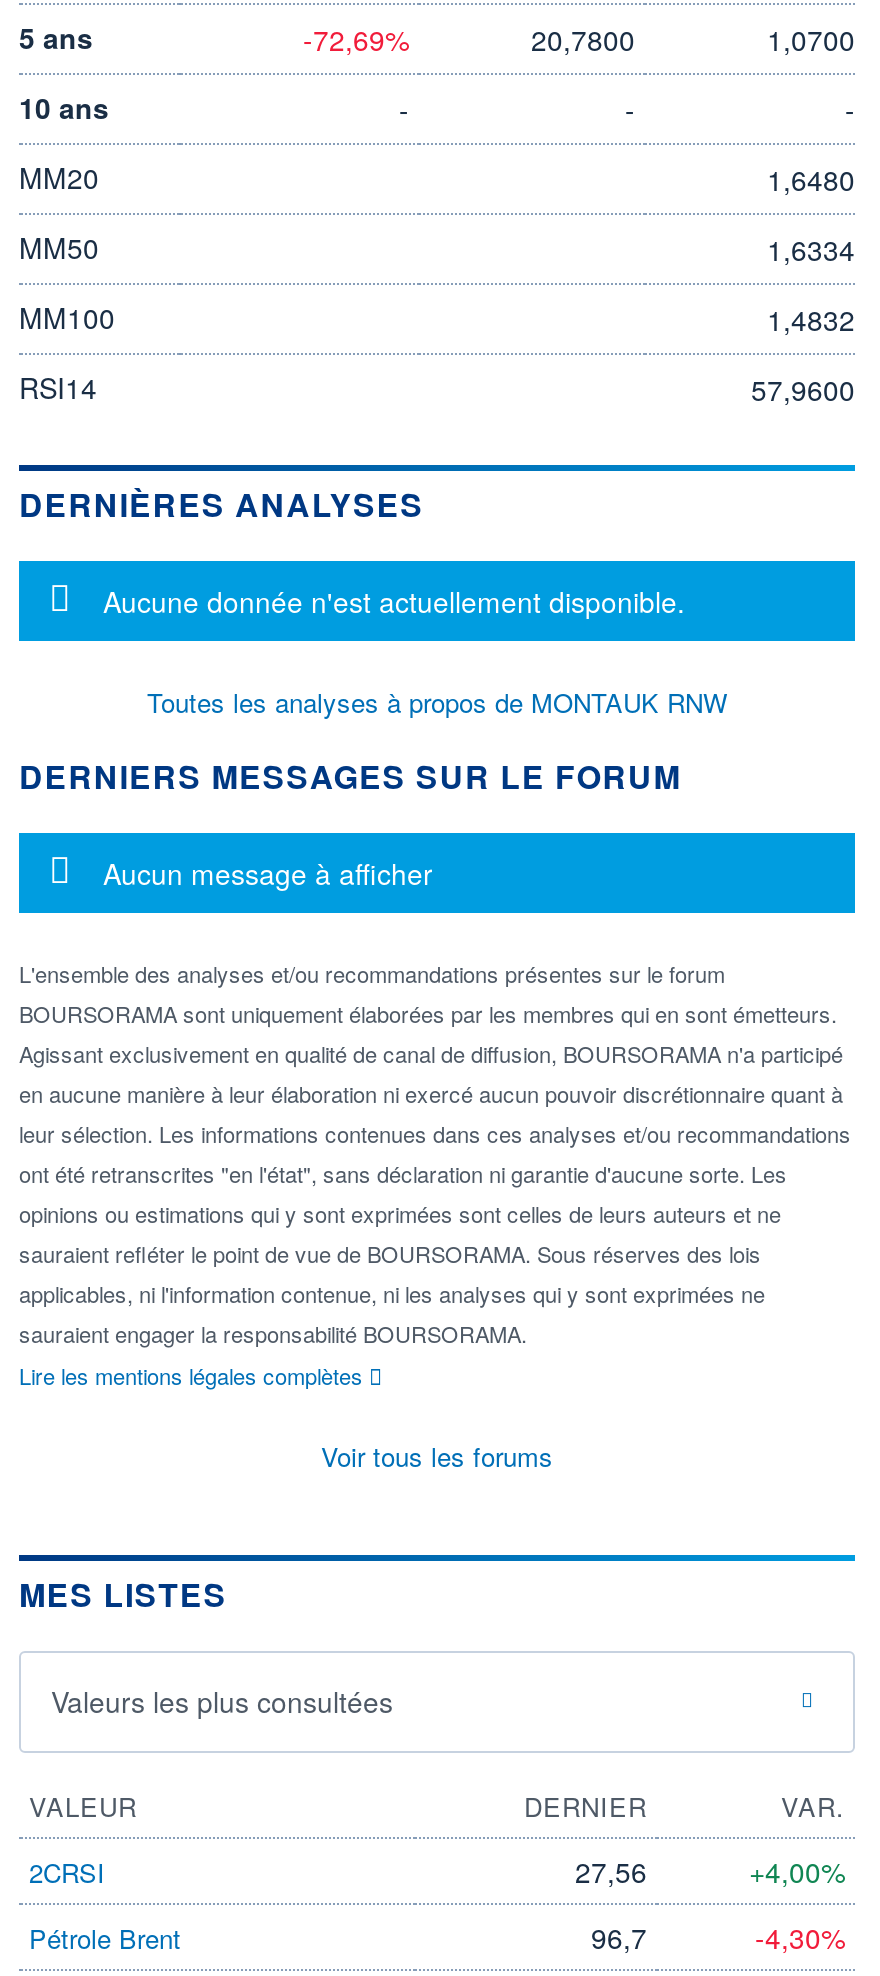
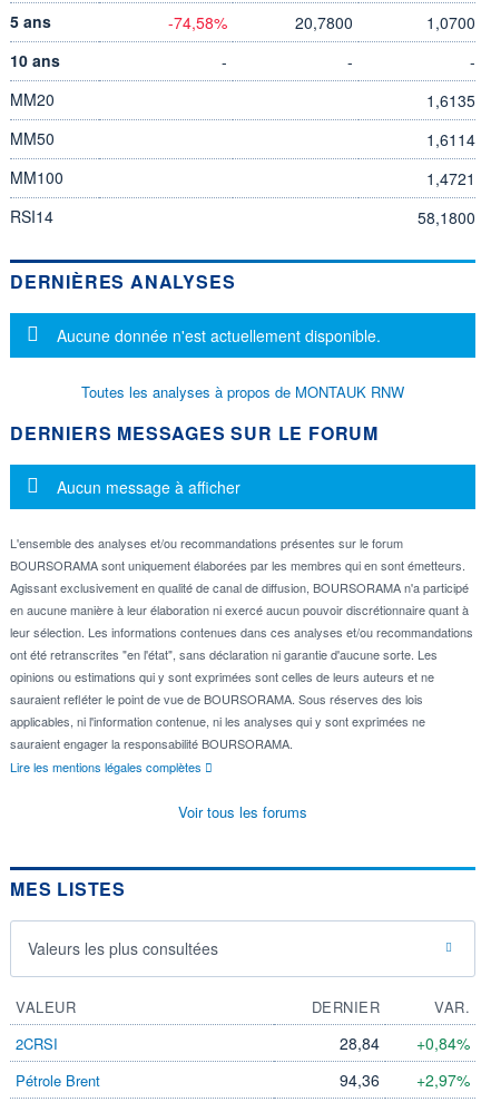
- -72,69%
+ -74,58%

- 1,6480
+ 1,6135

- 1,6334
+ 1,6114

- 1,4832
+ 1,4721

- 57,9600
+ 58,1800

- 27,56
+ 28,84

- +4,00%
+ +0,84%

- 96,7
+ 94,36

- -4,30%
+ +2,97%
